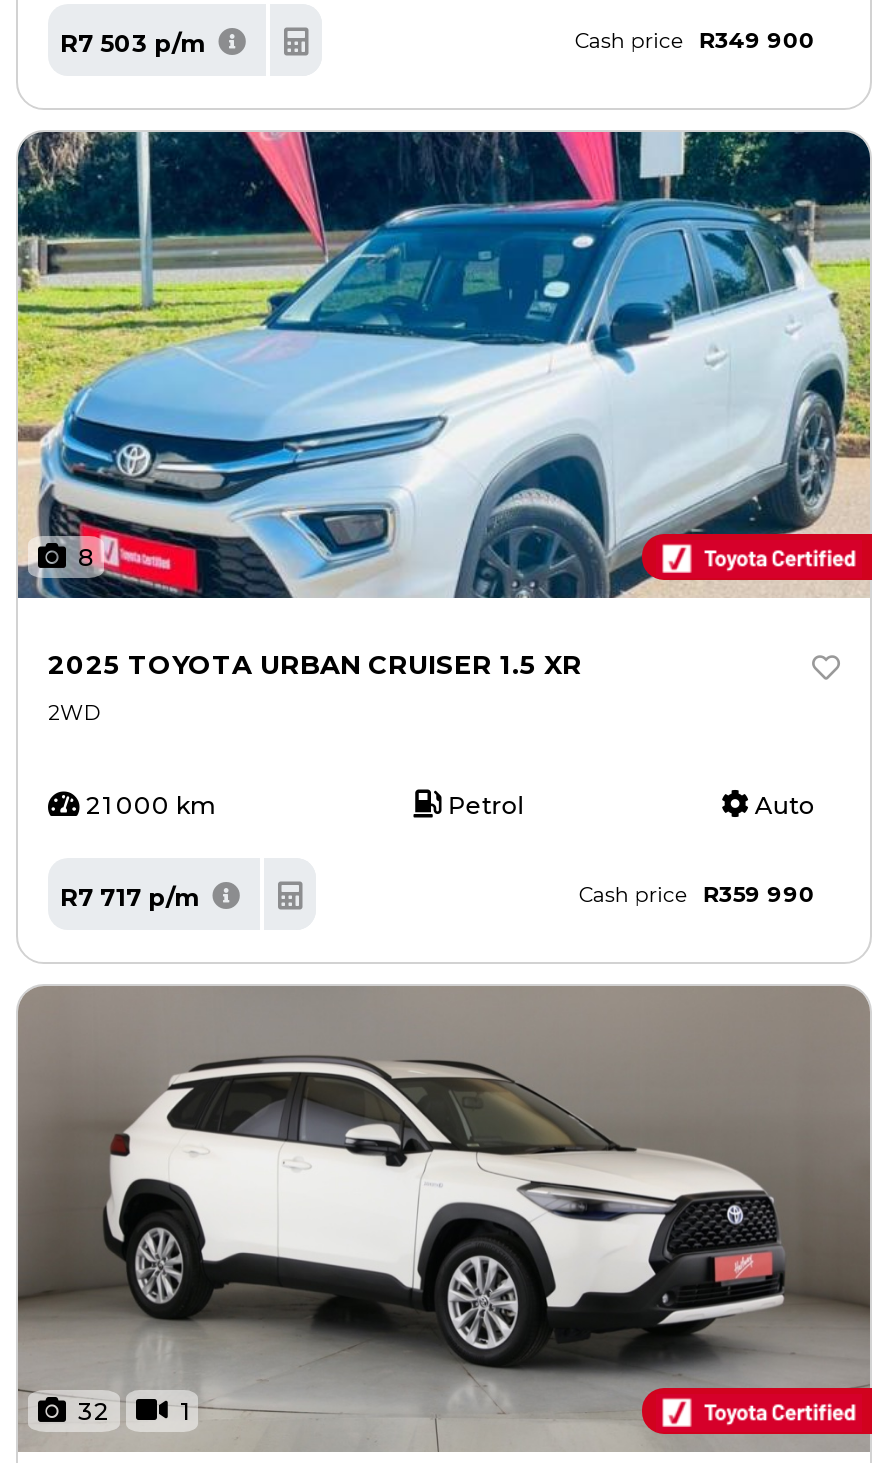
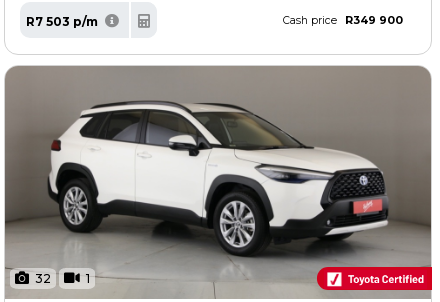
- [image]
- 8
- 2025 TOYOTA URBAN CRUISER 1.5 XR
- 2WD
- 21 000 km
- Petrol
- Auto
- R7 717 p/m
- Cash price
- R359 990
